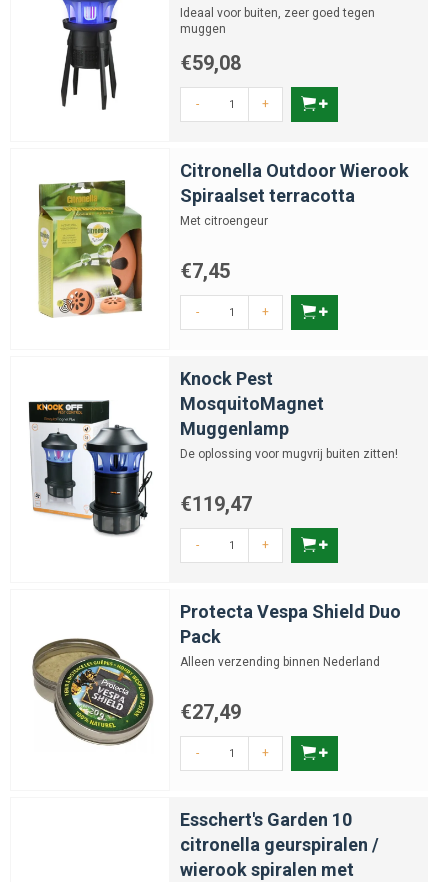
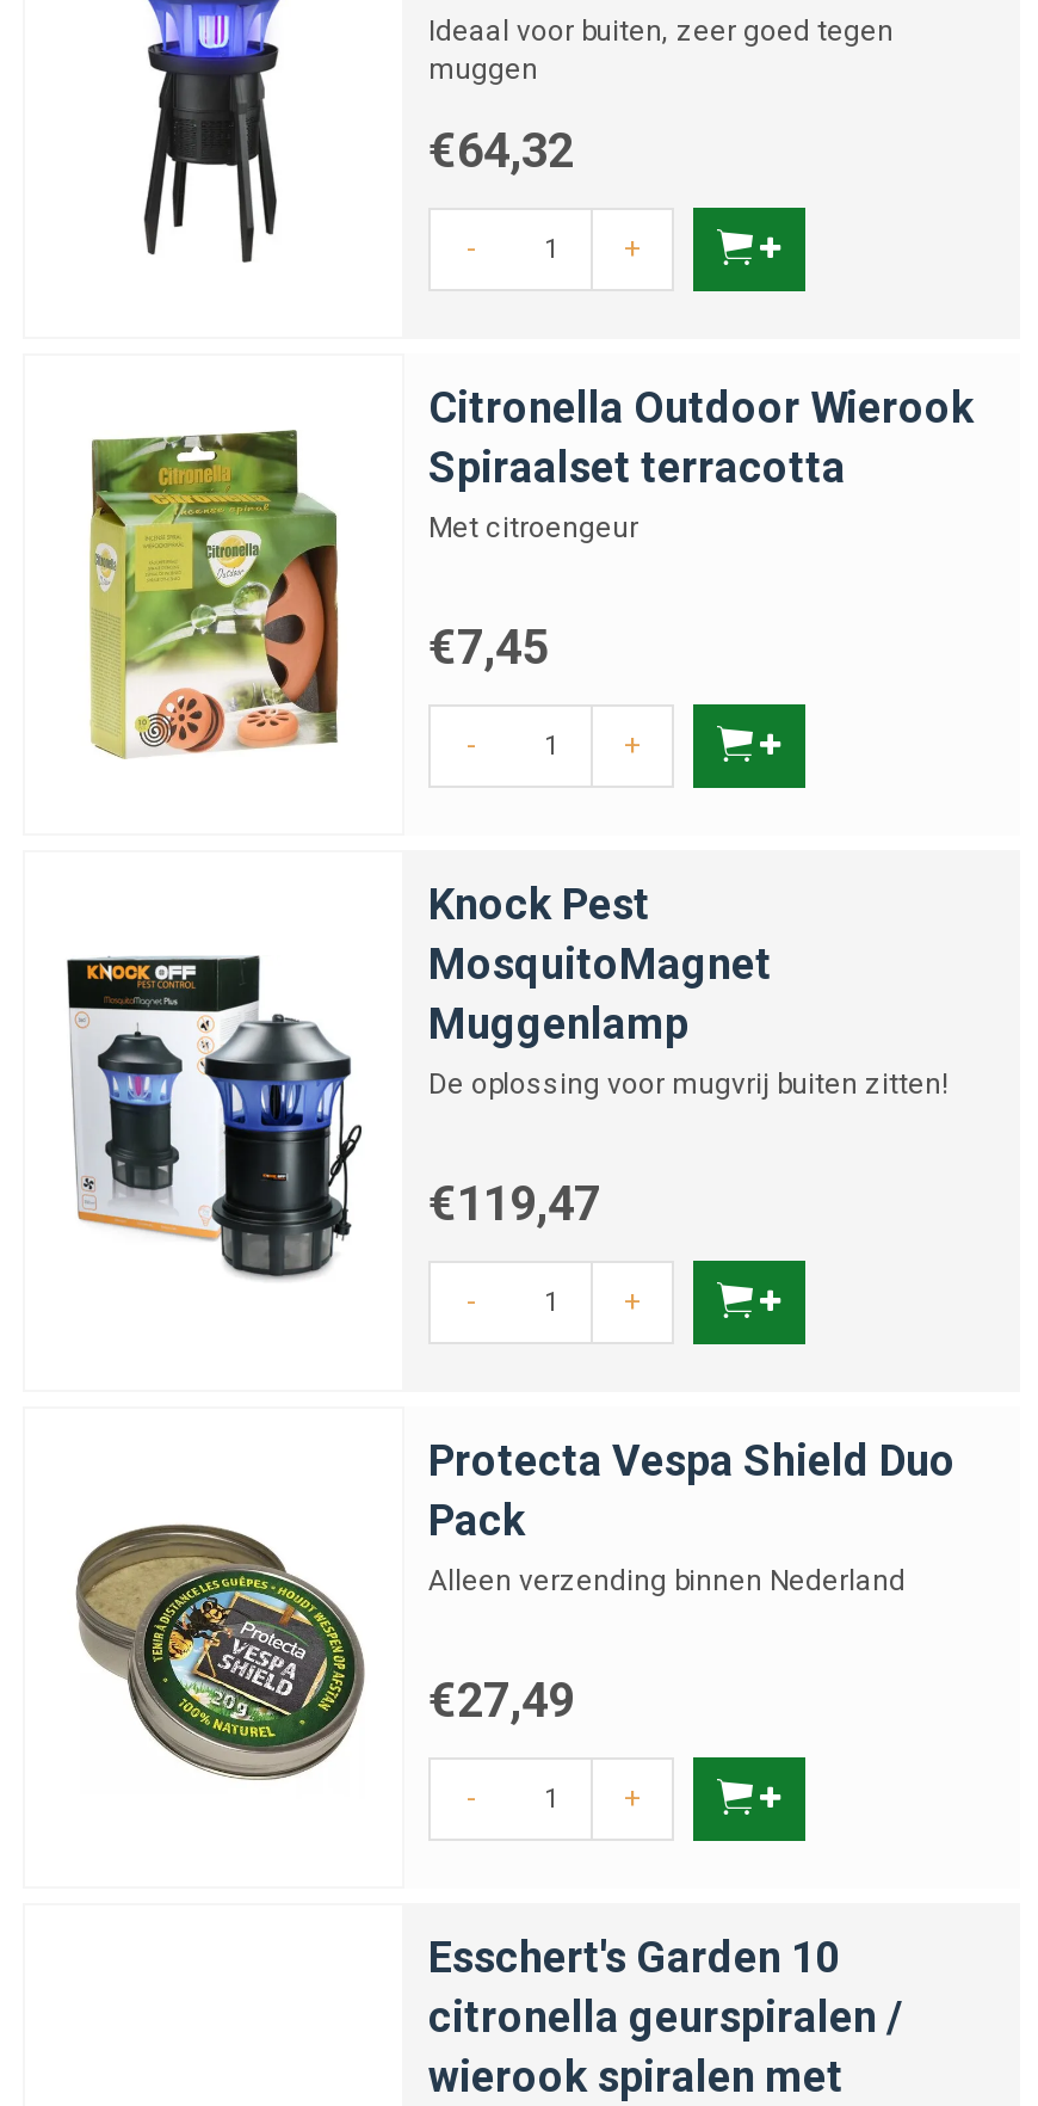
- €59,08
+ €64,32
